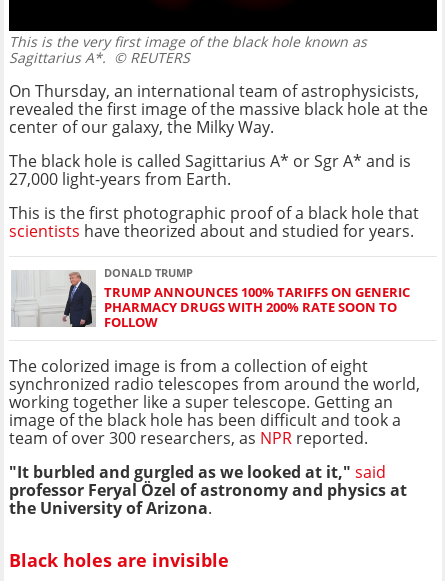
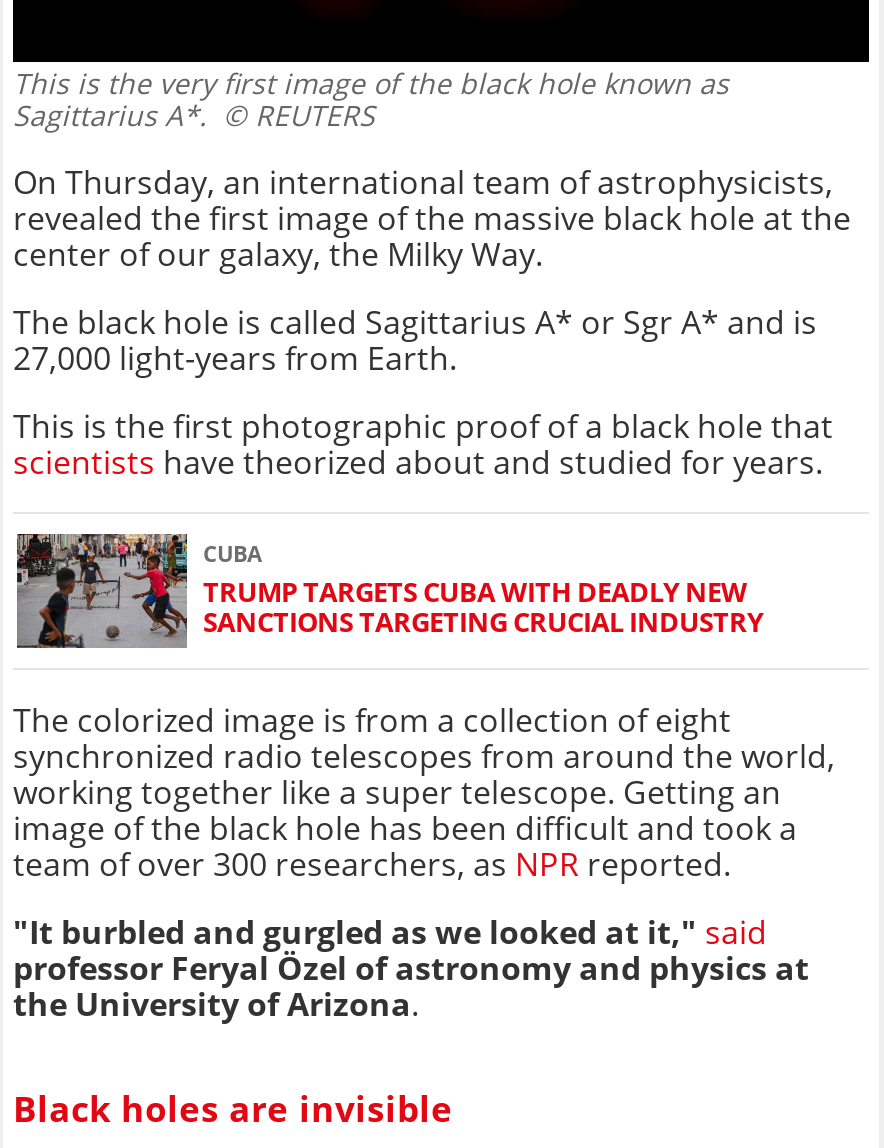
- [image]
- DONALD TRUMP
- TRUMP ANNOUNCES 100% TARIFFS ON GENERIC
- PHARMACY DRUGS WITH 200% RATE SOON TO
- FOLLOW
+ [image]
+ CUBA
+ TRUMP TARGETS CUBA WITH DEADLY NEW
+ SANCTIONS TARGETING CRUCIAL INDUSTRY
